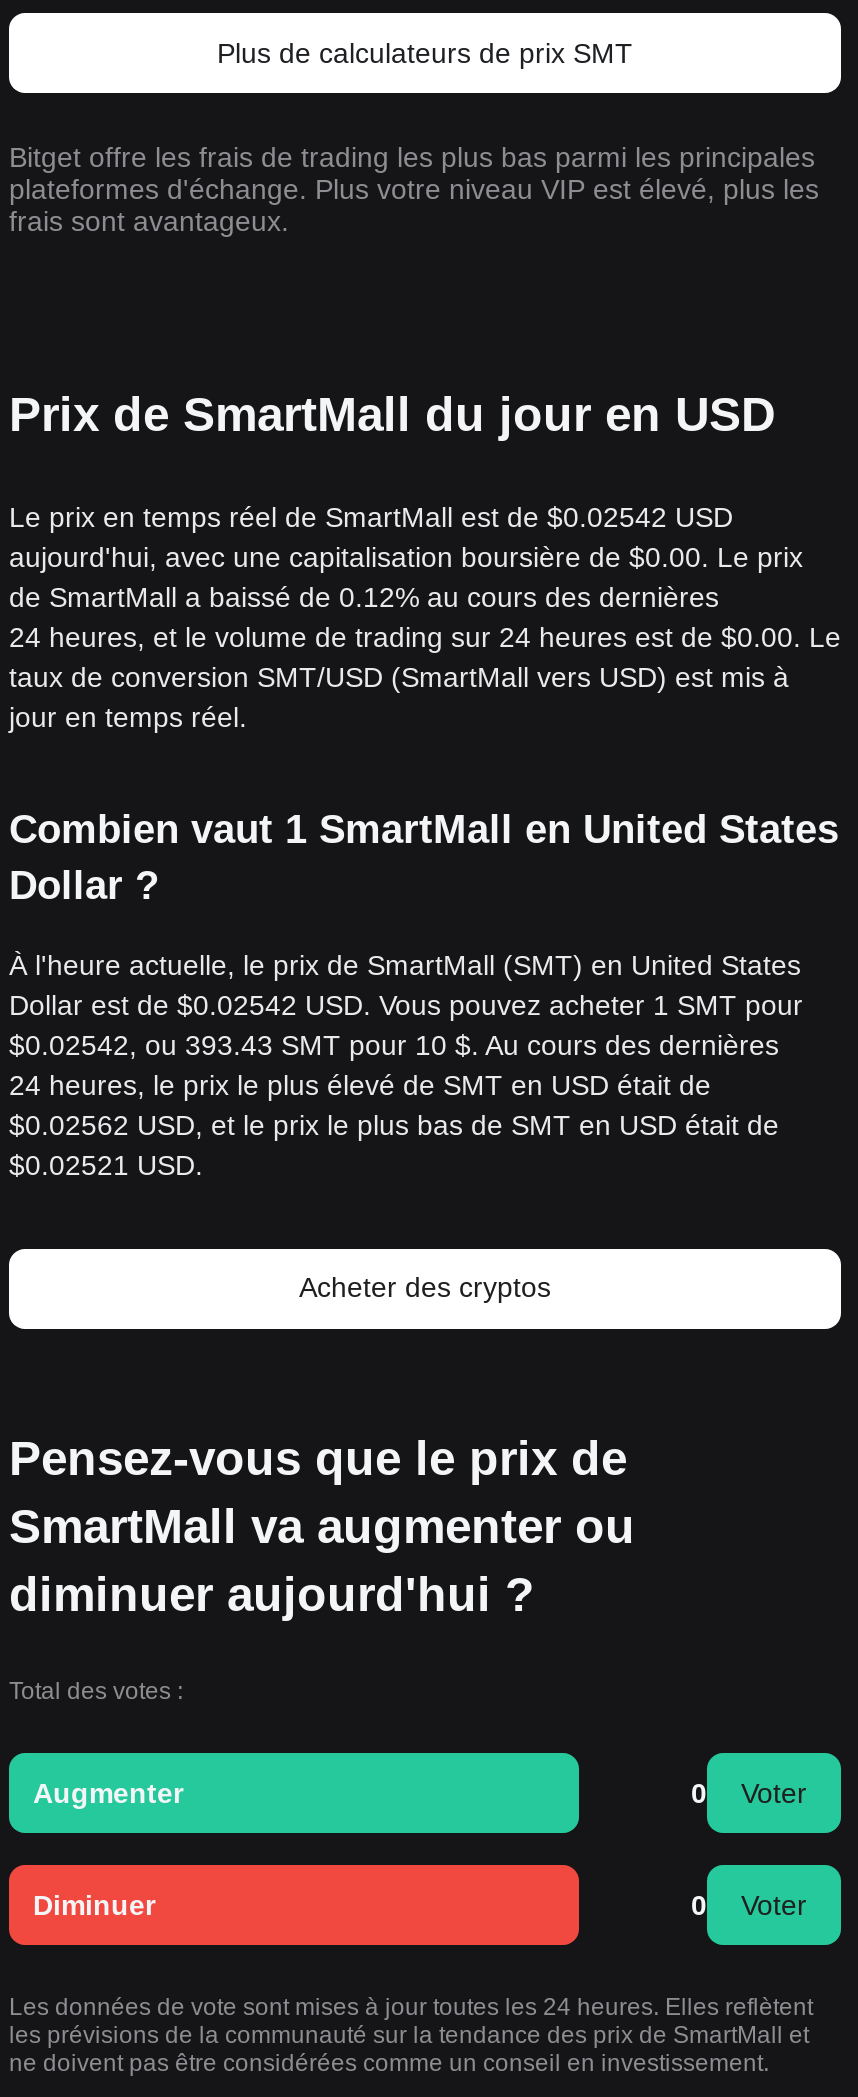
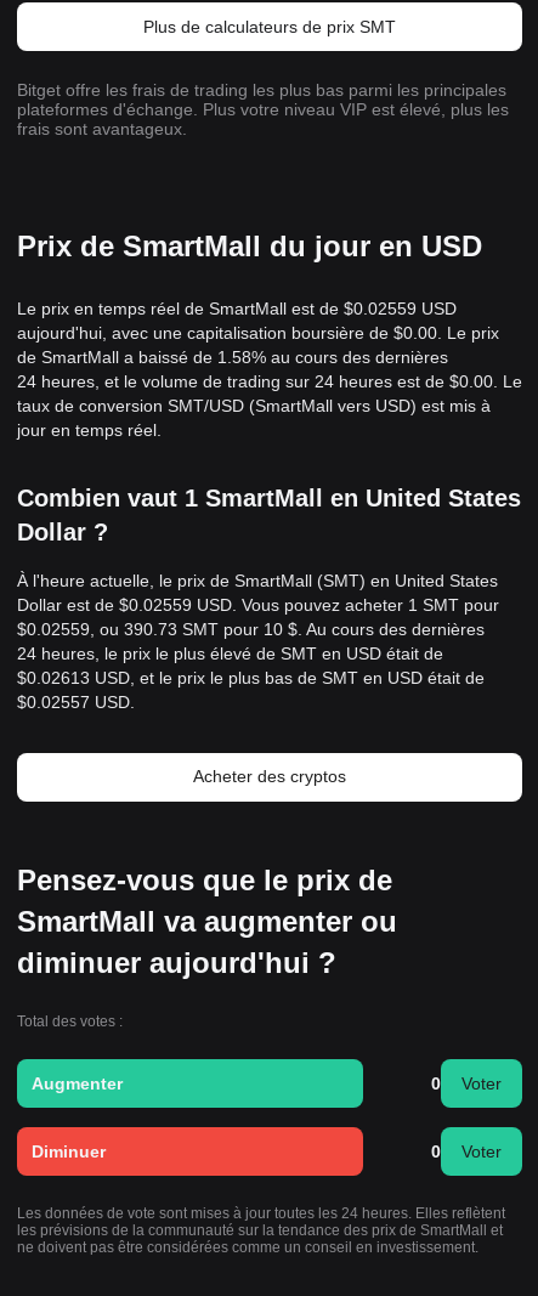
- Le prix en temps réel de SmartMall est de $0.02542 USD
+ Le prix en temps réel de SmartMall est de $0.02559 USD

- de SmartMall a baissé de 0.12% au cours des dernières
+ de SmartMall a baissé de 1.58% au cours des dernières

- Dollar est de $0.02542 USD. Vous pouvez acheter 1 SMT pour
+ Dollar est de $0.02559 USD. Vous pouvez acheter 1 SMT pour

- $0.02542, ou 393.43 SMT pour 10 $. Au cours des dernières
+ $0.02559, ou 390.73 SMT pour 10 $. Au cours des dernières

- $0.02562 USD, et le prix le plus bas de SMT en USD était de
+ $0.02613 USD, et le prix le plus bas de SMT en USD était de

- $0.02521 USD.
+ $0.02557 USD.
